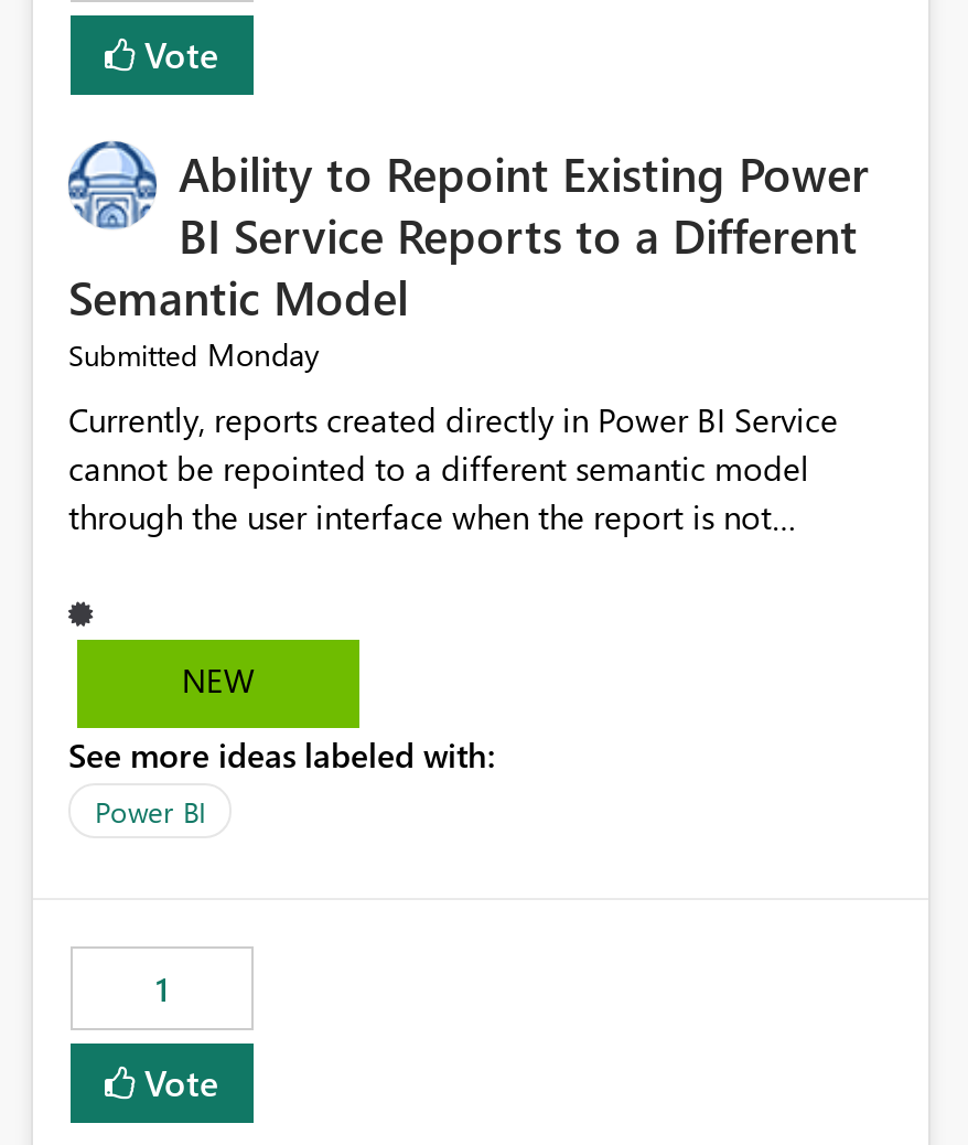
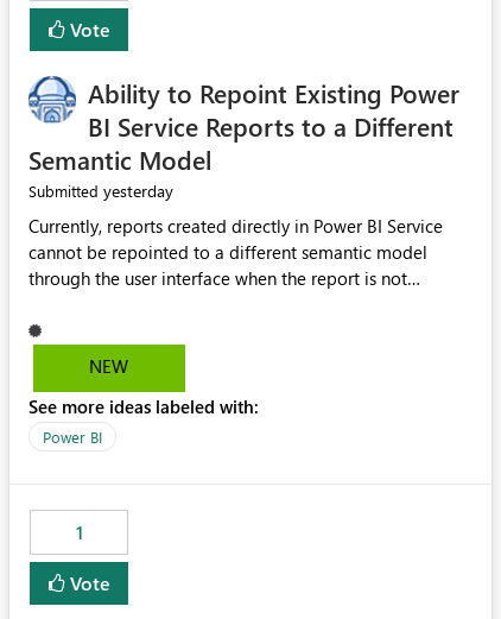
- Submitted Monday
+ Submitted yesterday
